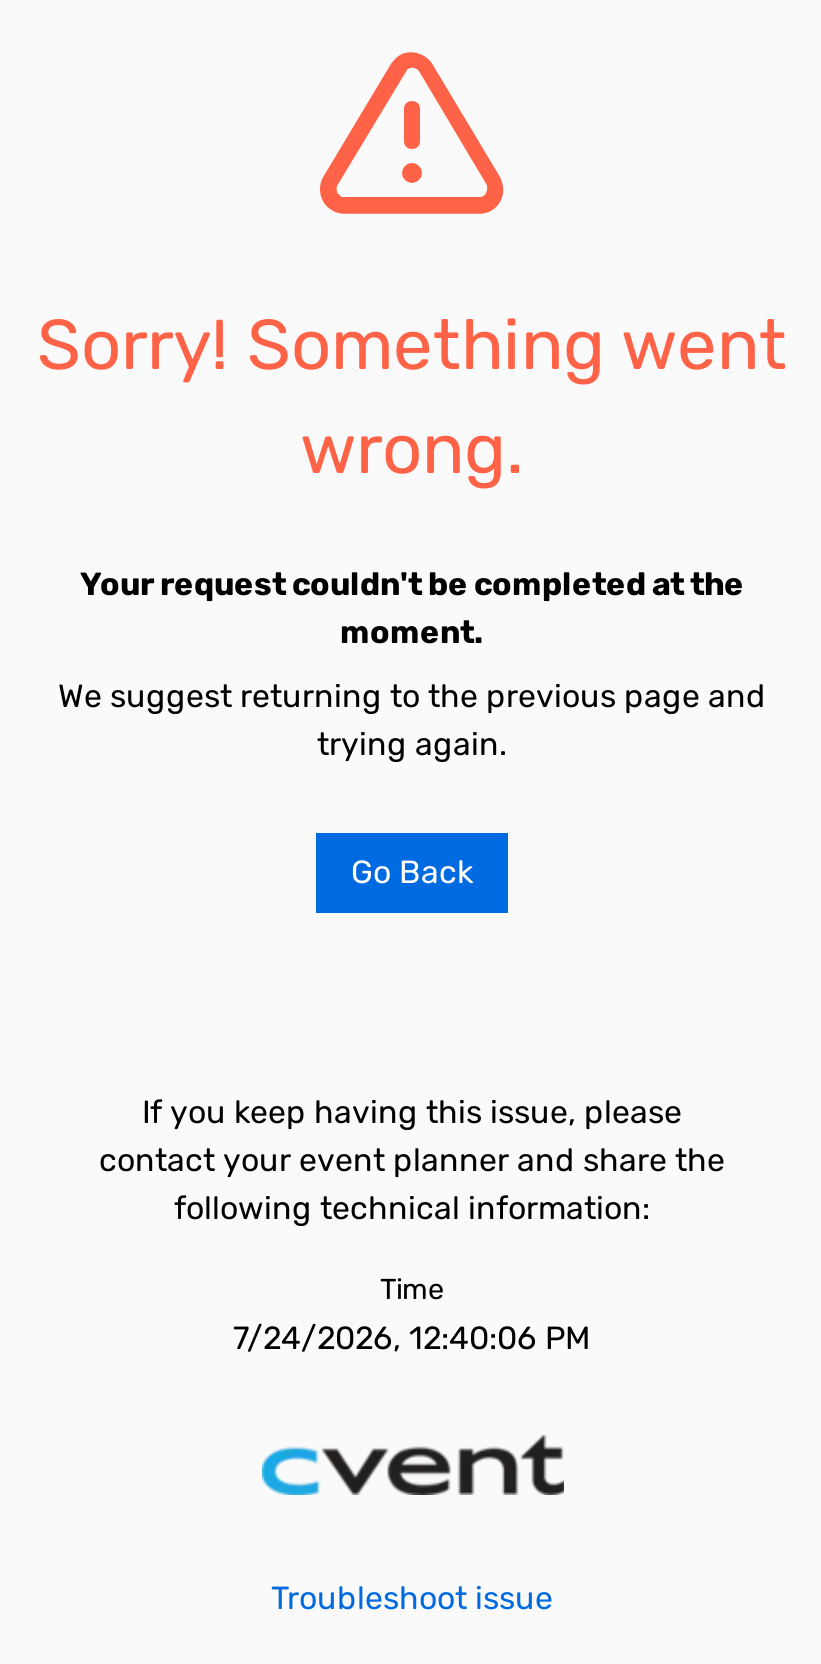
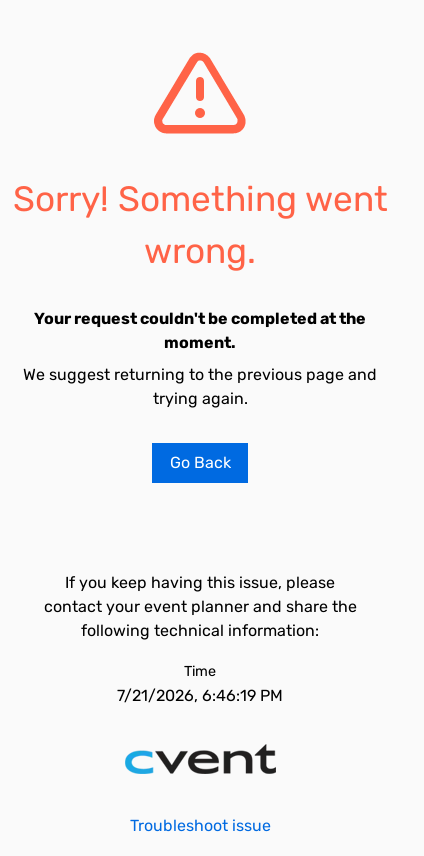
- 7/24/2026, 12:40:06 PM
+ 7/21/2026, 6:46:19 PM
